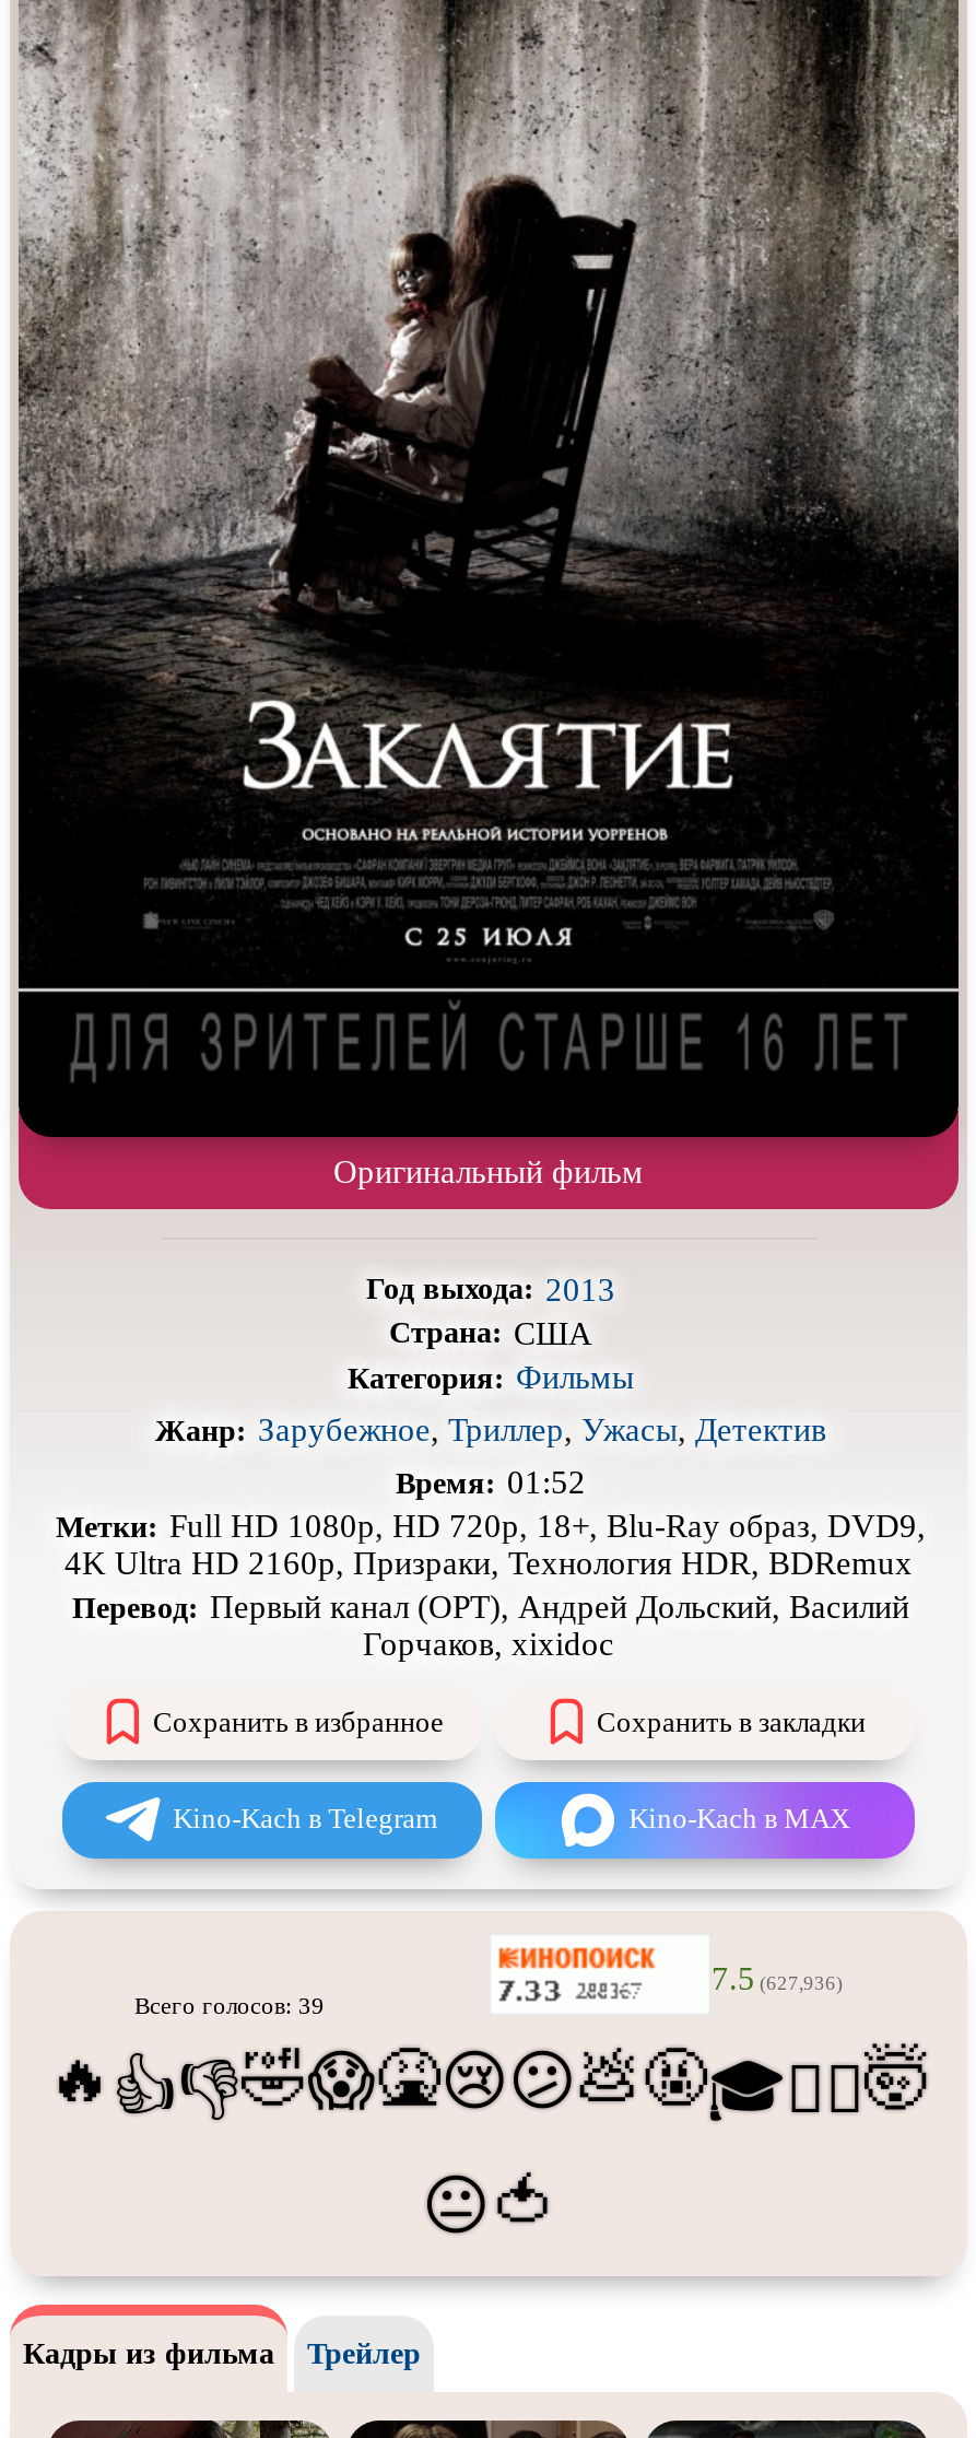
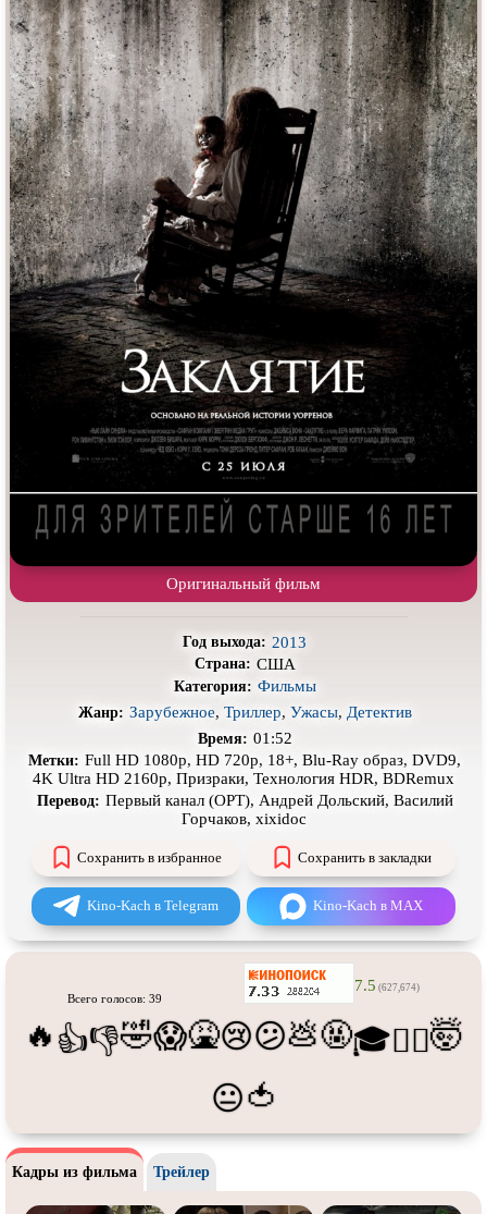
- 7.5 (627,936)
+ 7.5 (627,674)
